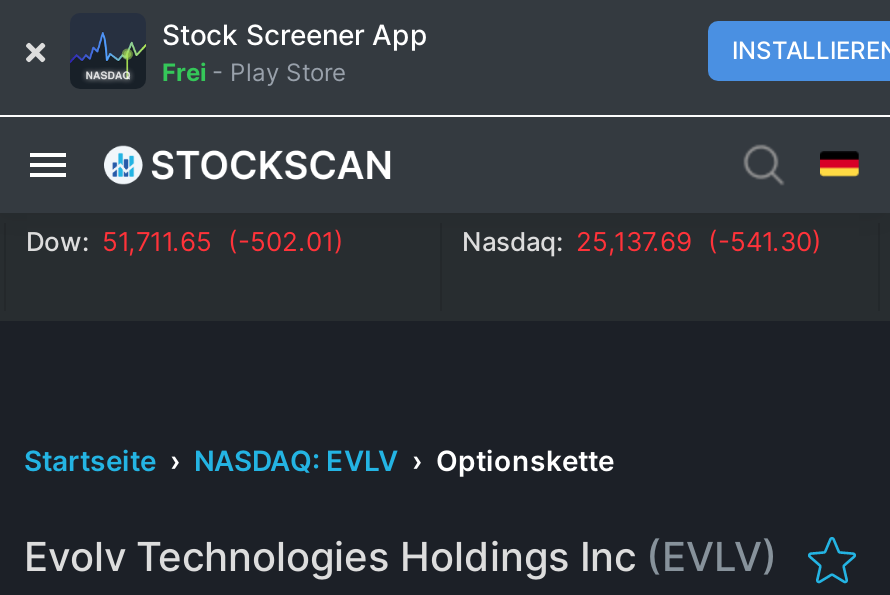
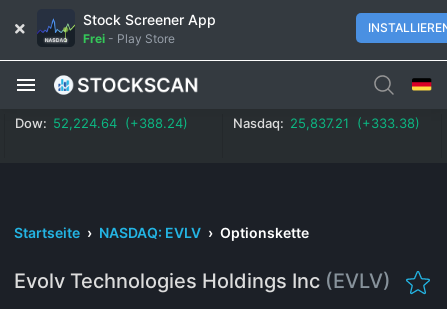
- Dow: 51,711.65 (-502.01)
+ Dow: 52,224.64 (+388.24)

- Nasdaq: 25,137.69 (-541.30)
+ Nasdaq: 25,837.21 (+333.38)
